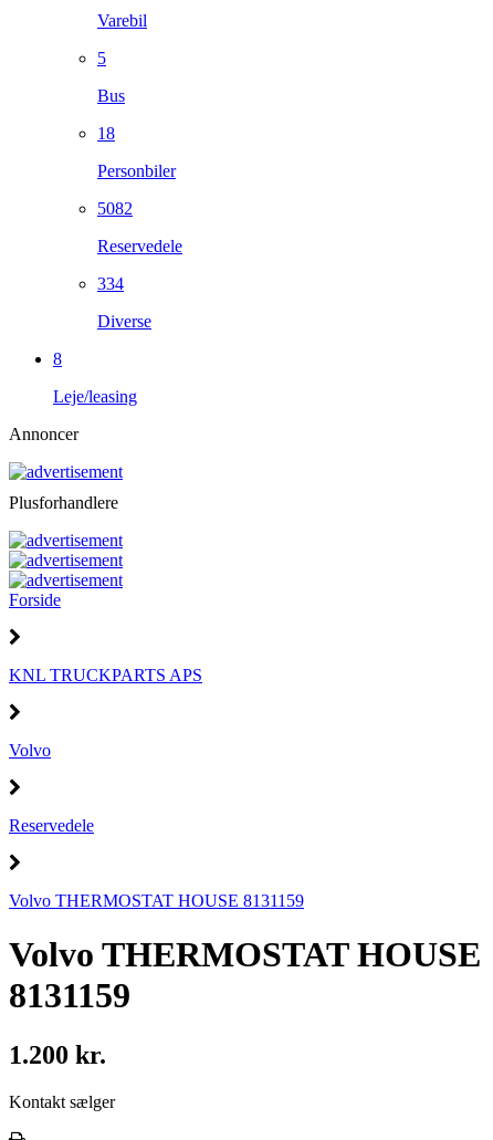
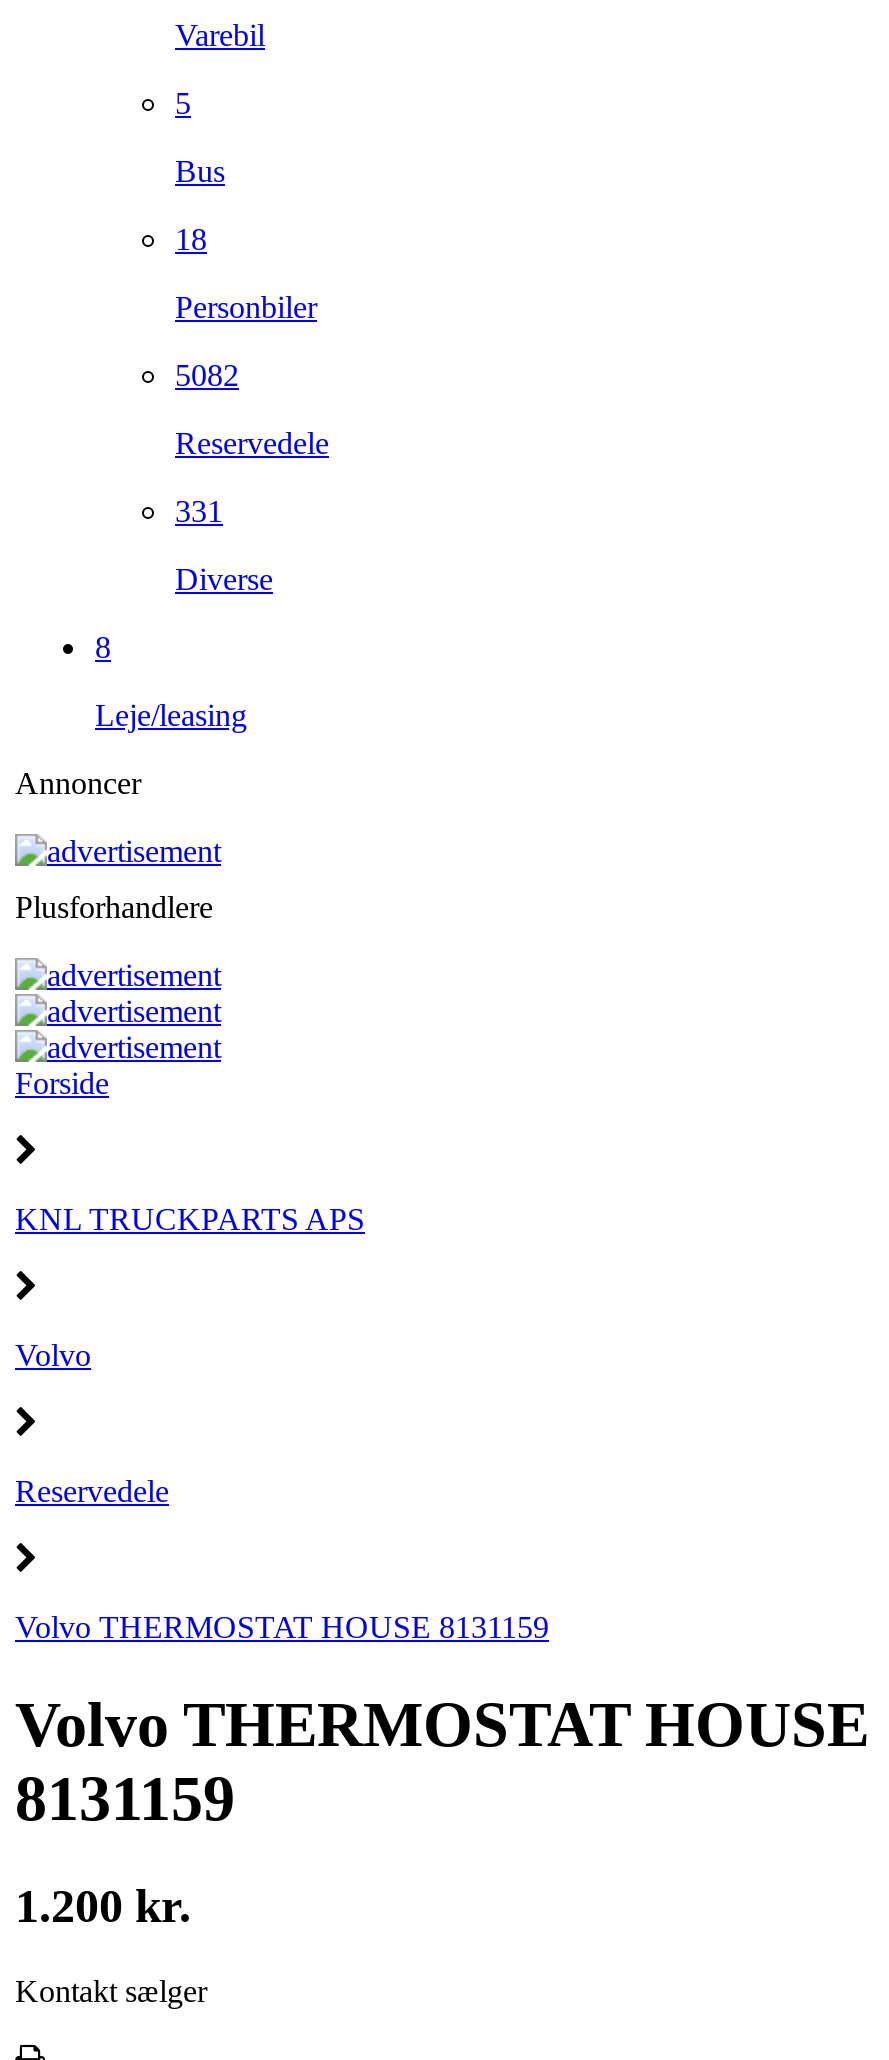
- 334
+ 331
